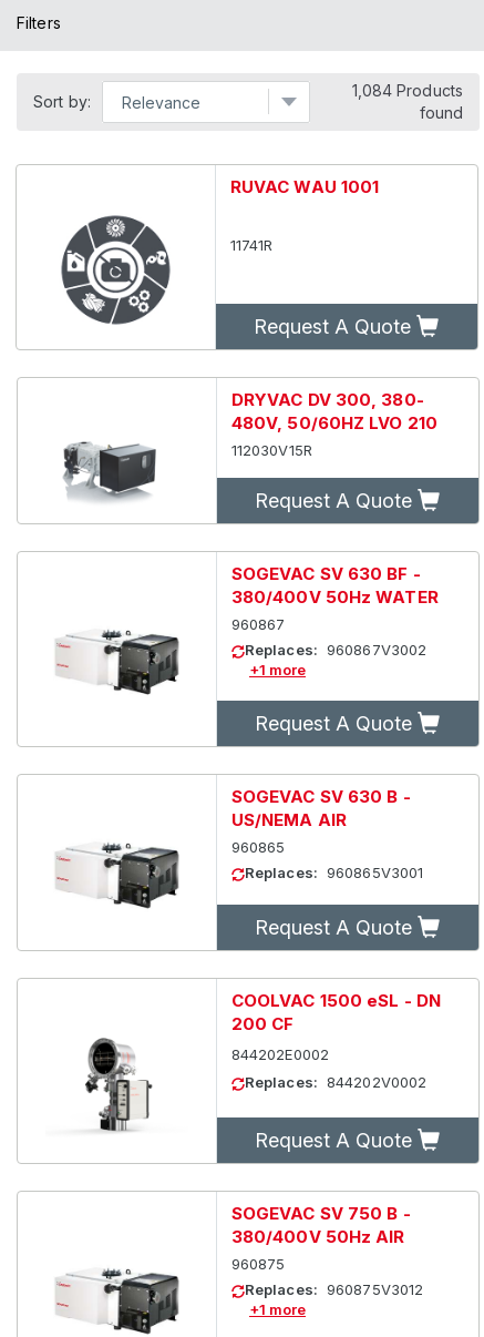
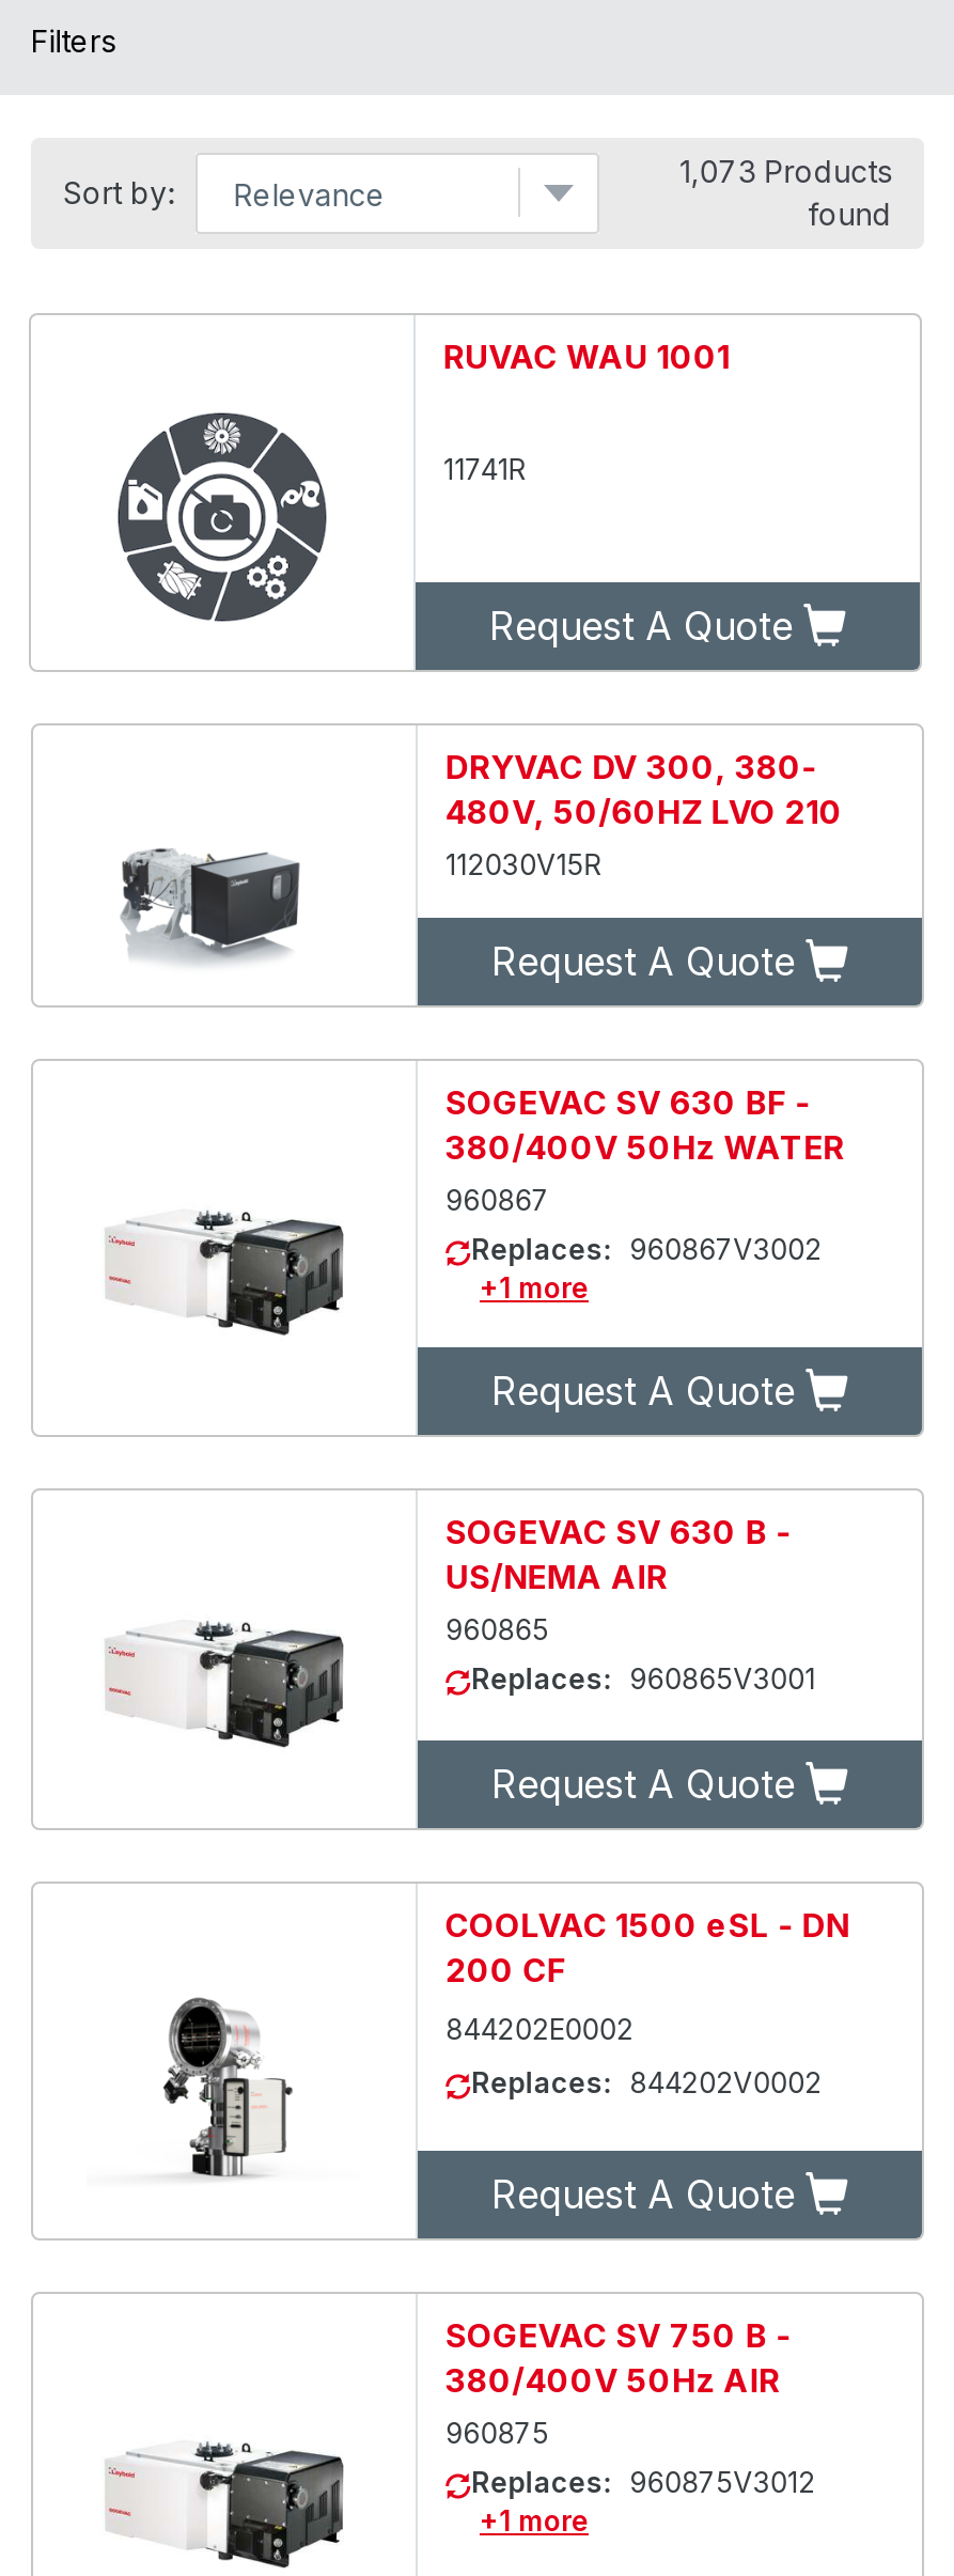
- 1,084 Products
+ 1,073 Products
